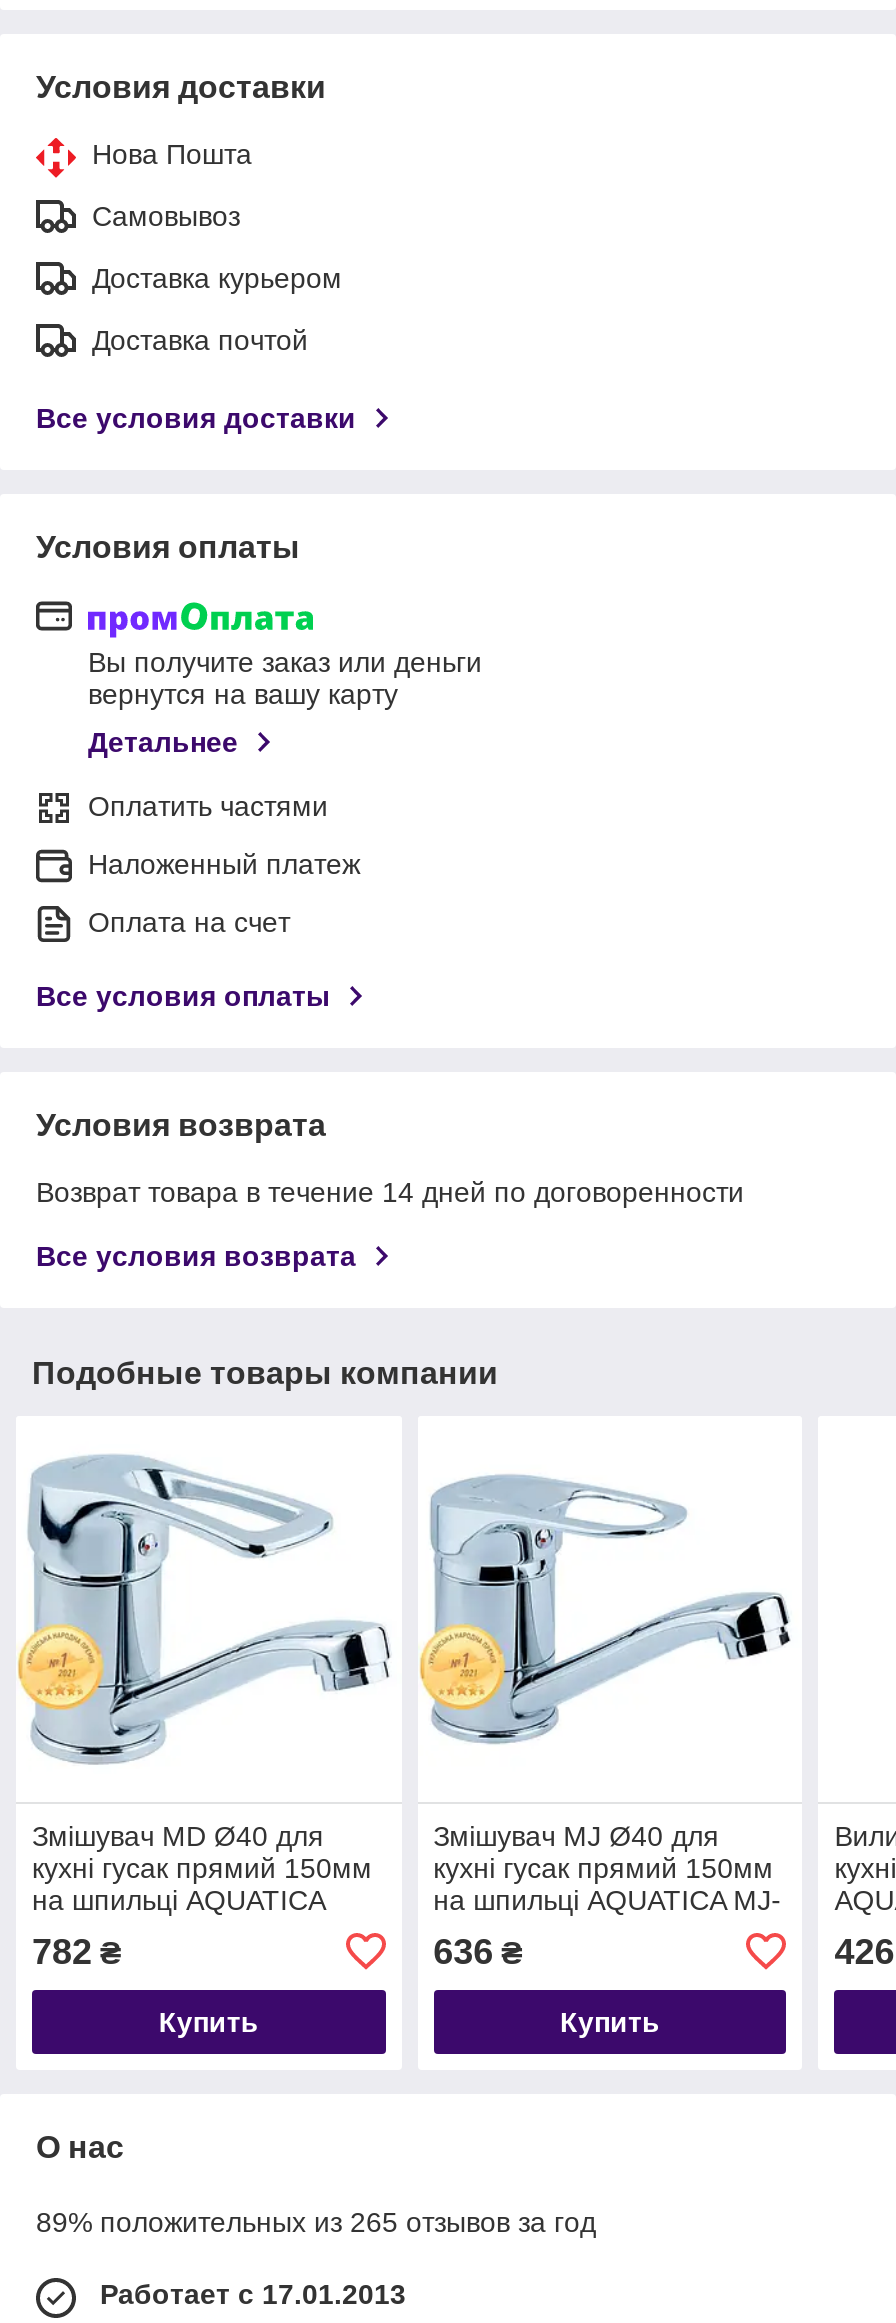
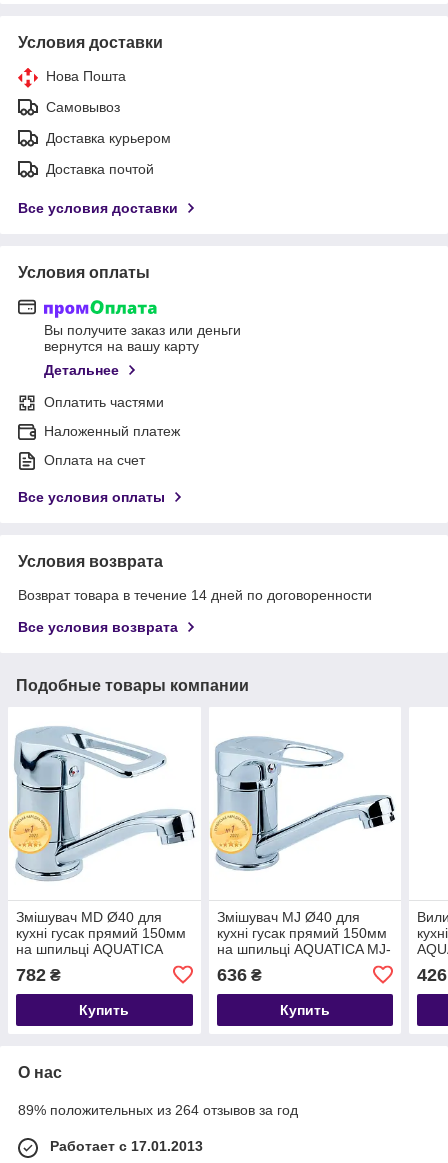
- 89% положительных из 265 отзывов за год
+ 89% положительных из 264 отзывов за год
